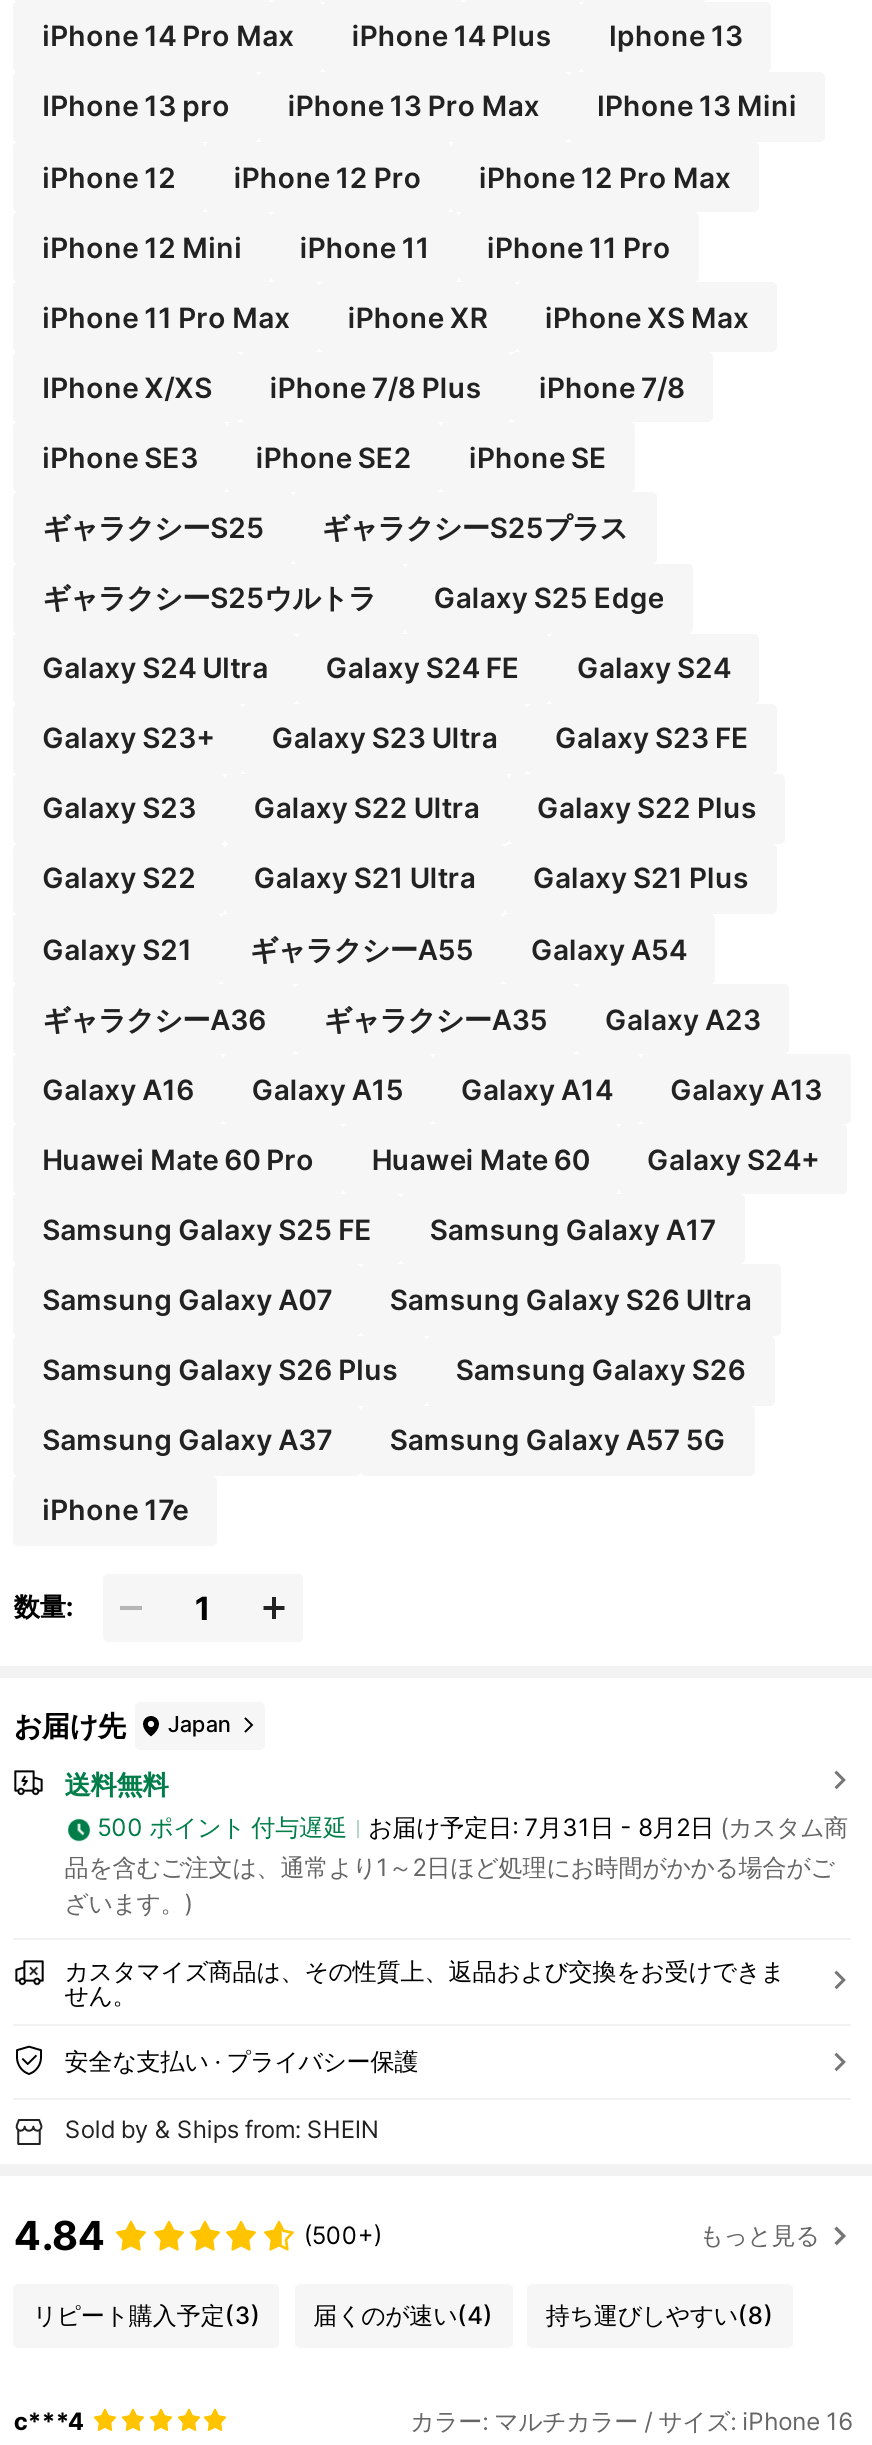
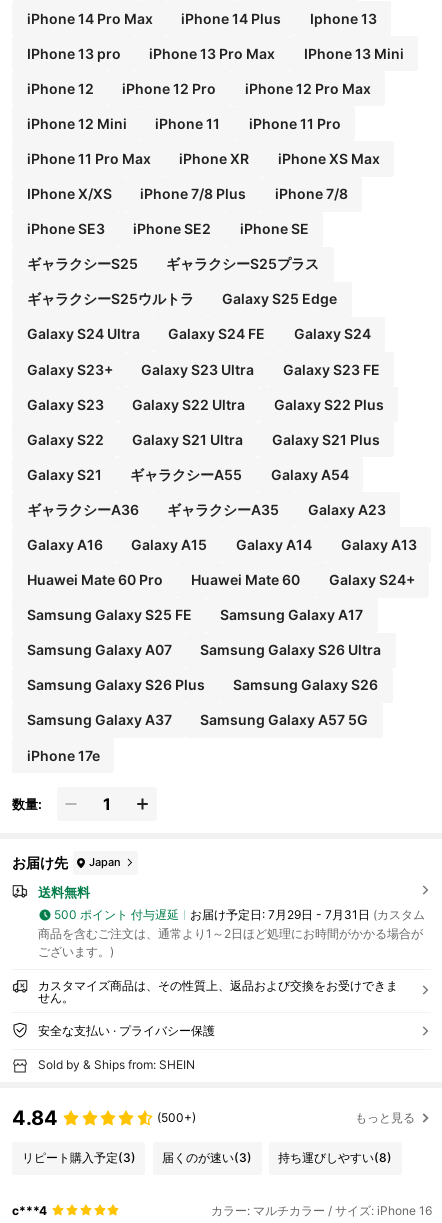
- お届け予定日: 7月31日 - 8月2日(カスタム商
- 品を含むご注文は、通常より1～2日ほど処理にお時間がかかる場合がご
- ざいます。)
+ お届け予定日: 7月29日 - 7月31日(カスタム
+ 商品を含むご注文は、通常より1～2日ほど処理にお時間がかかる場合が
+ ございます。)

- 届くのが速い(4)
+ 届くのが速い(3)
